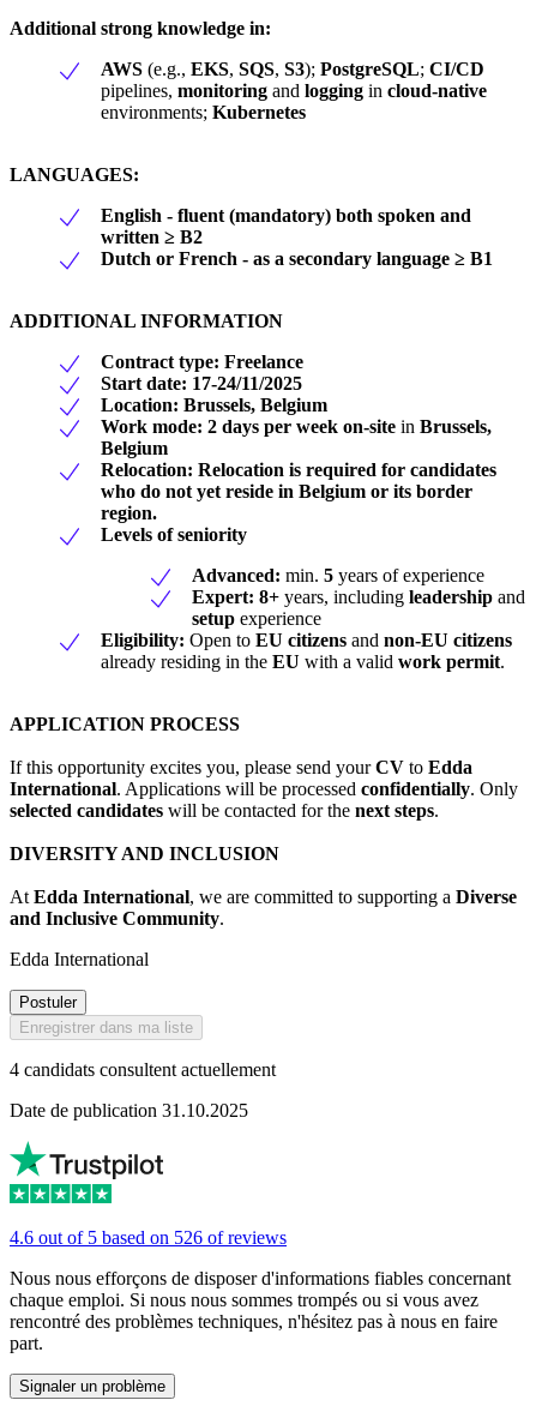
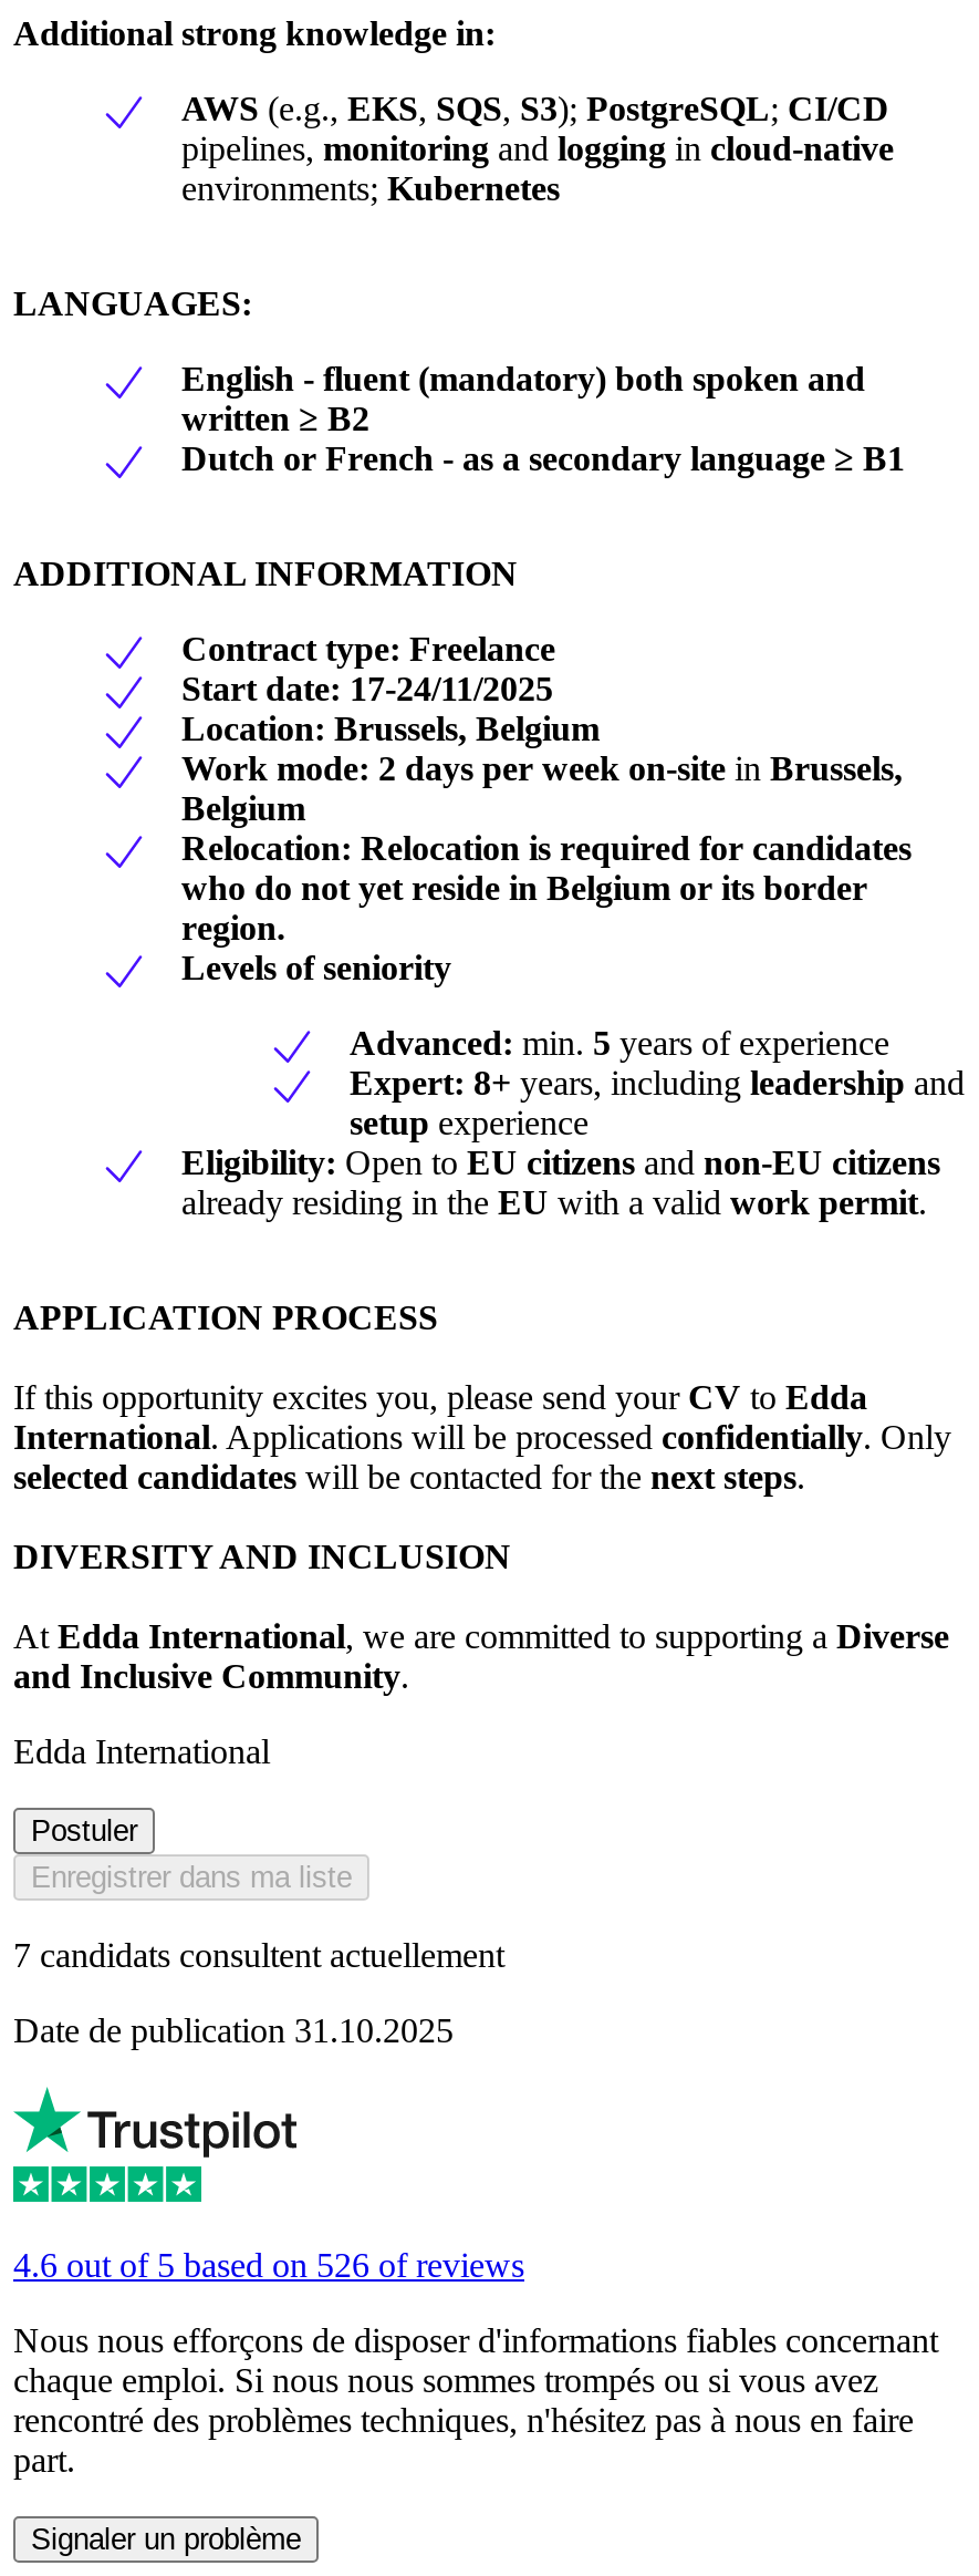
- 4 candidats consultent actuellement
+ 7 candidats consultent actuellement
